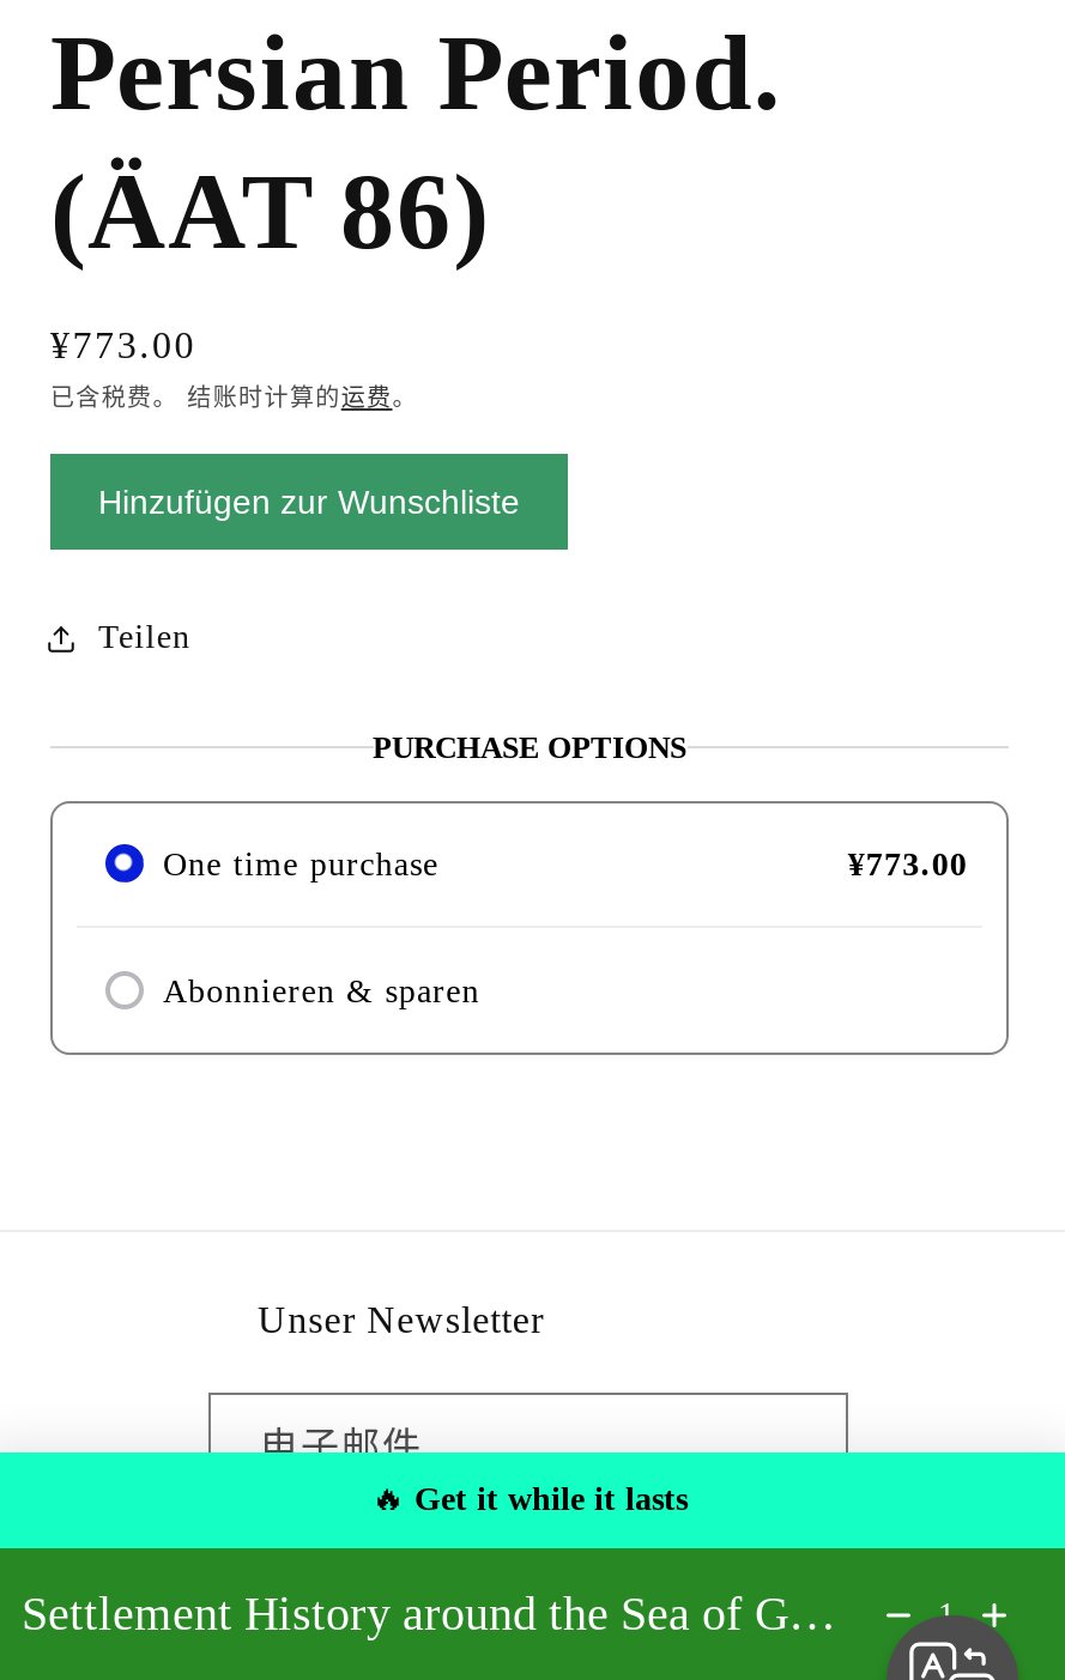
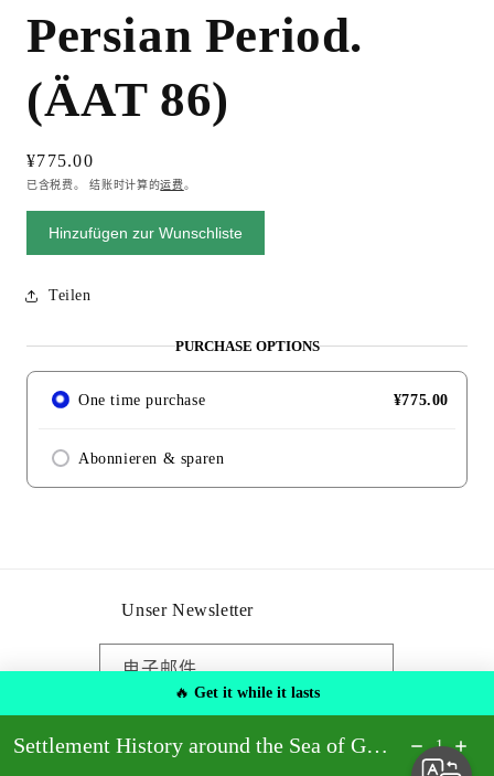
- ¥773.00
+ ¥775.00

- ¥773.00
+ ¥775.00
